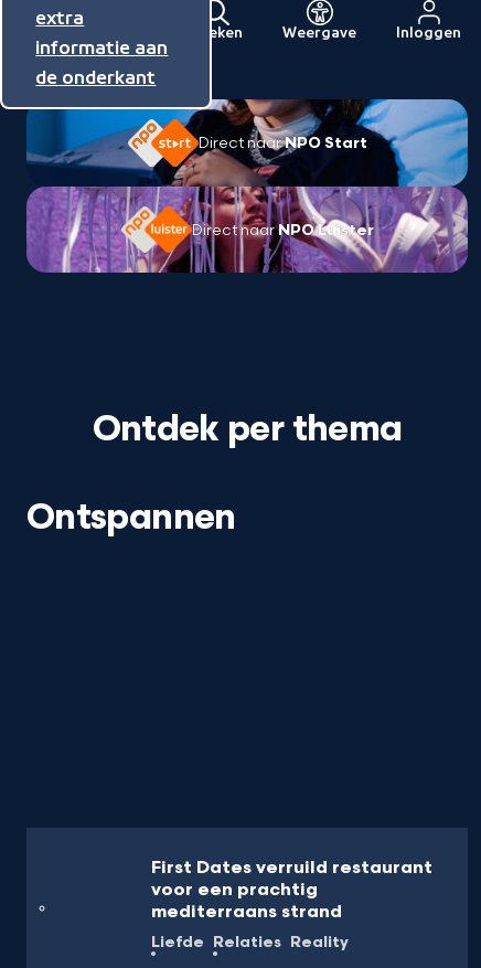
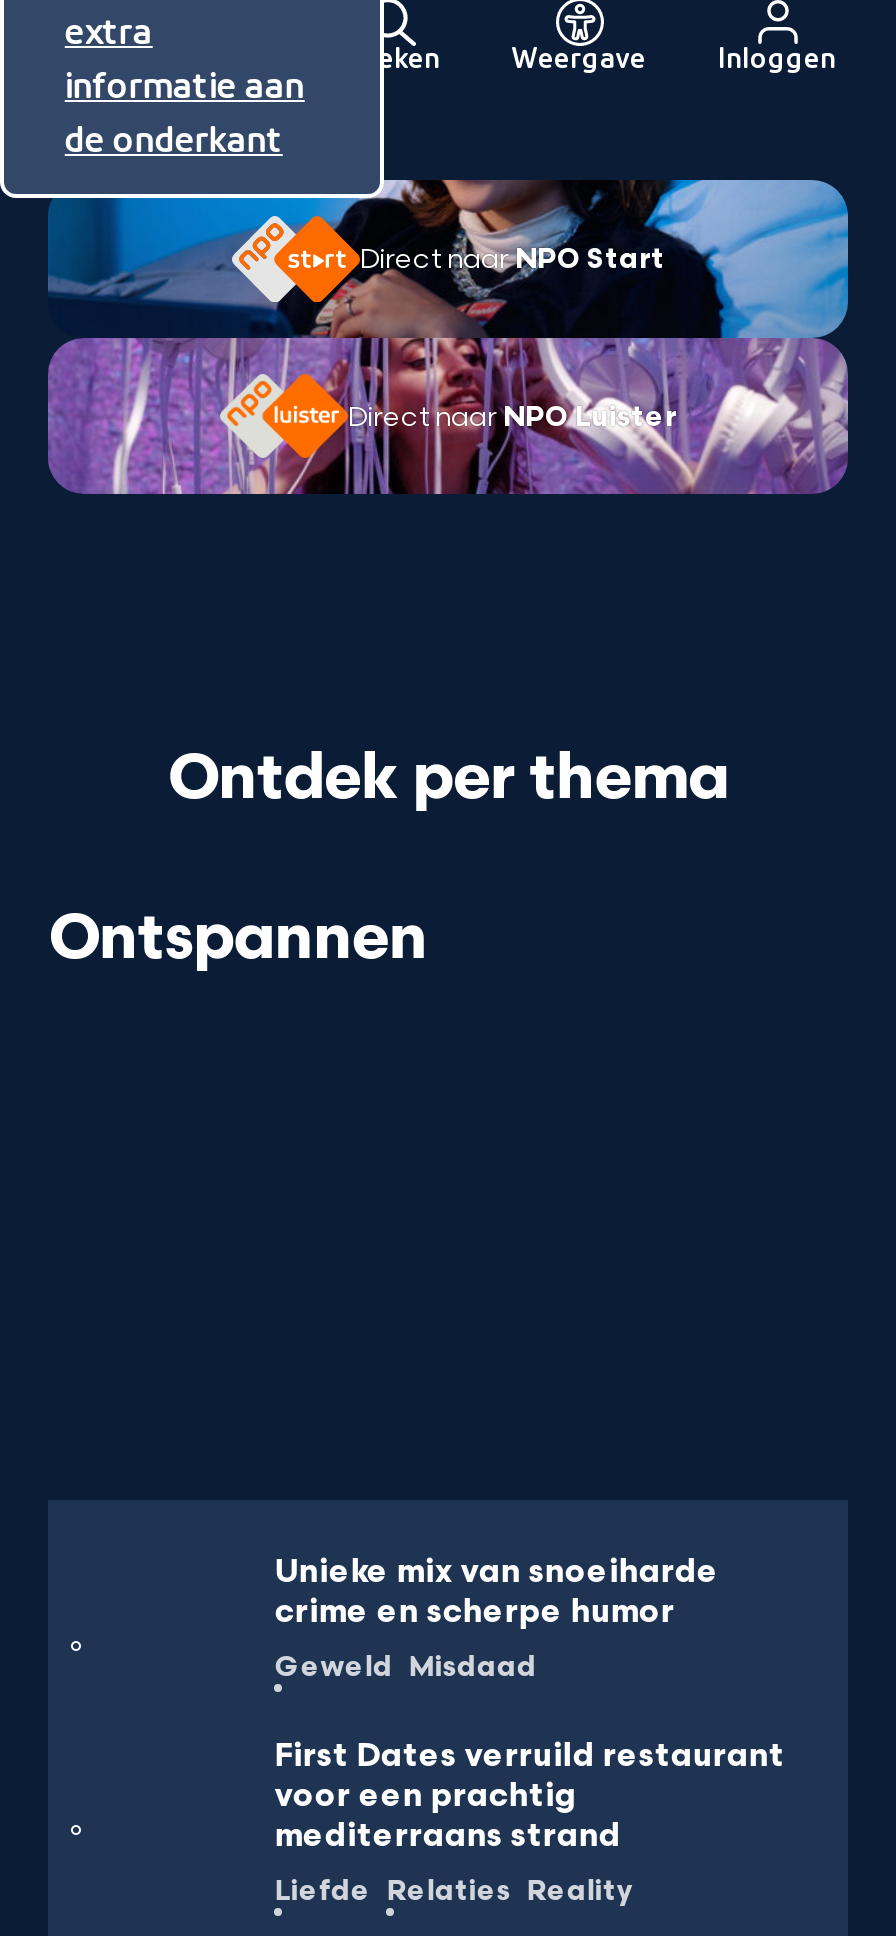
+ Unieke mix van snoeiharde
+ crime en scherpe humor
+ Geweld Misdaad
